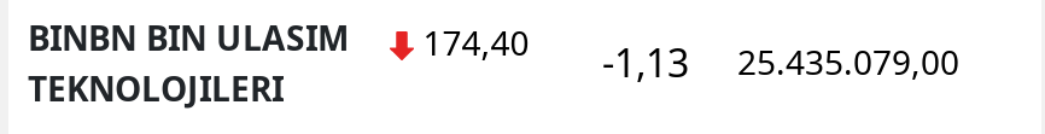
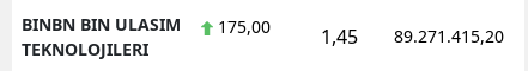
- 174,40
+ 175,00

- -1,13
+ 1,45

- 25.435.079,00
+ 89.271.415,20
